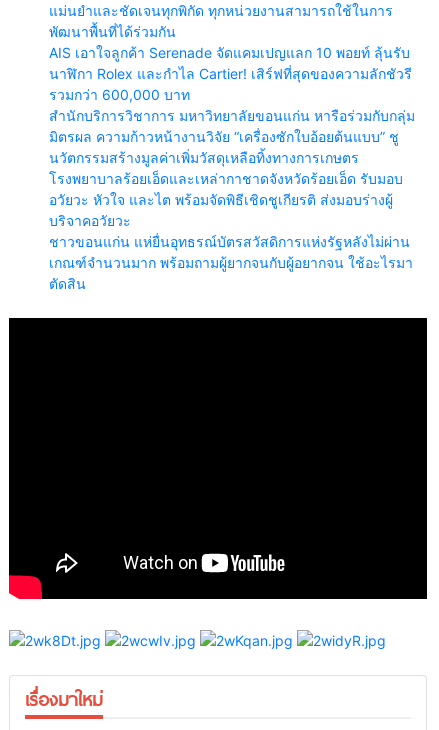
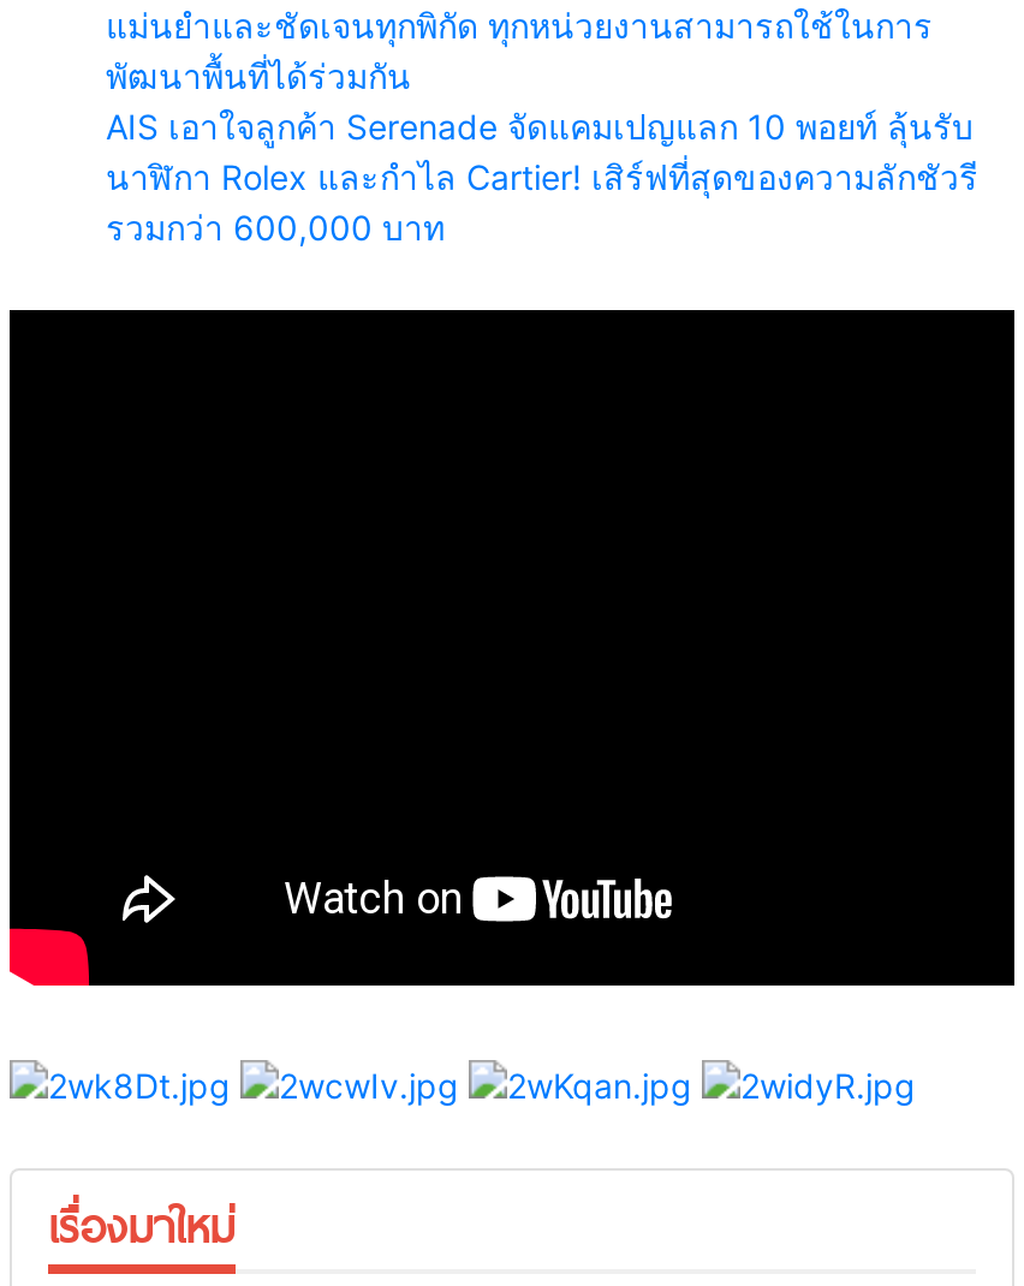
- สำนักบริการวิชาการ มหาวิทยาลัยขอนแก่น หารือร่วมกับกลุ่ม
- มิตรผล ความก้าวหน้างานวิจัย “เครื่องซักใบอ้อยต้นแบบ” ชู
- นวัตกรรมสร้างมูลค่าเพิ่มวัสดุเหลือทิ้งทางการเกษตร
- โรงพยาบาลร้อยเอ็ดและเหล่ากาชาดจังหวัดร้อยเอ็ด รับมอบ
- อวัยวะ หัวใจ และไต พร้อมจัดพิธีเชิดชูเกียรติ ส่งมอบร่างผู้
- บริจาคอวัยวะ
- ชาวขอนแก่น แห่ยื่นอุทธรณ์บัตรสวัสดิการแห่งรัฐหลังไม่ผ่าน
- เกณฑ์จำนวนมาก พร้อมถามผู้ยากจนกับผู้อยากจน ใช้อะไรมา
- ตัดสิน
